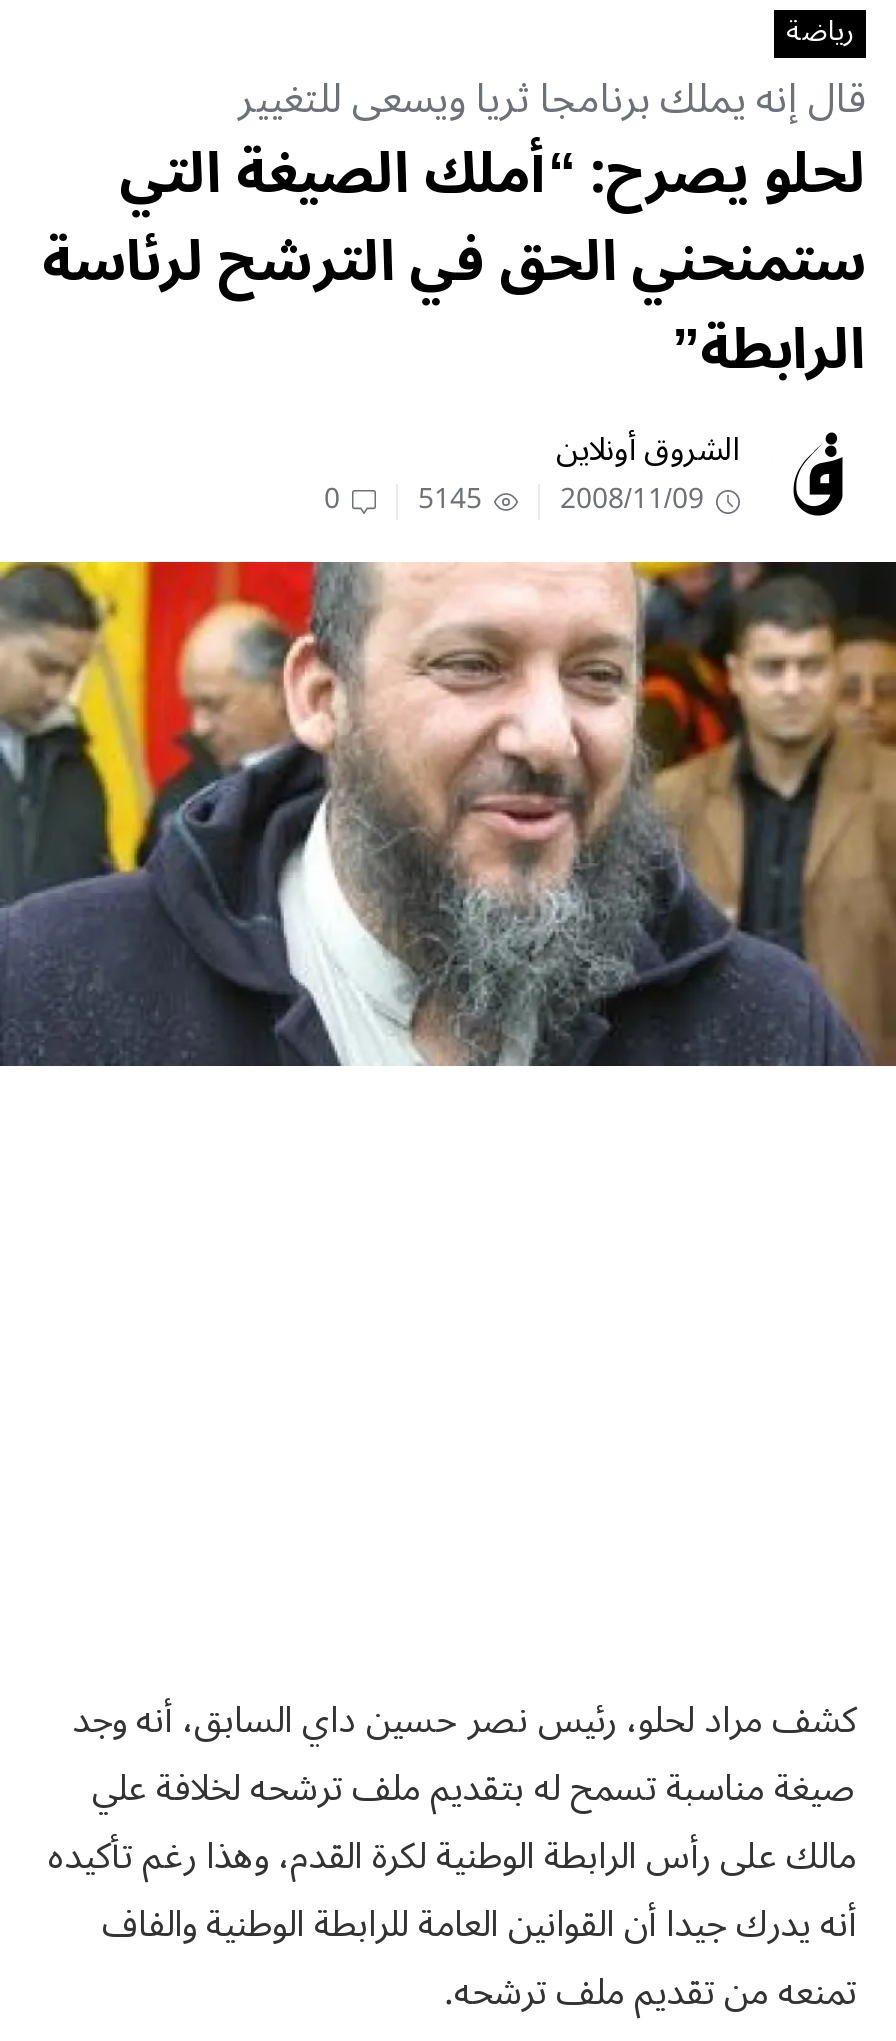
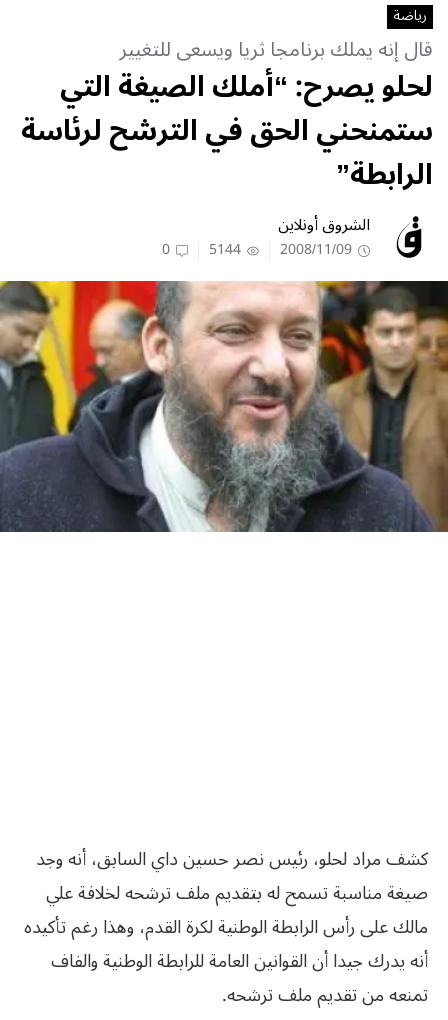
- 0 5145 2008/11/09
+ 0 5144 2008/11/09
